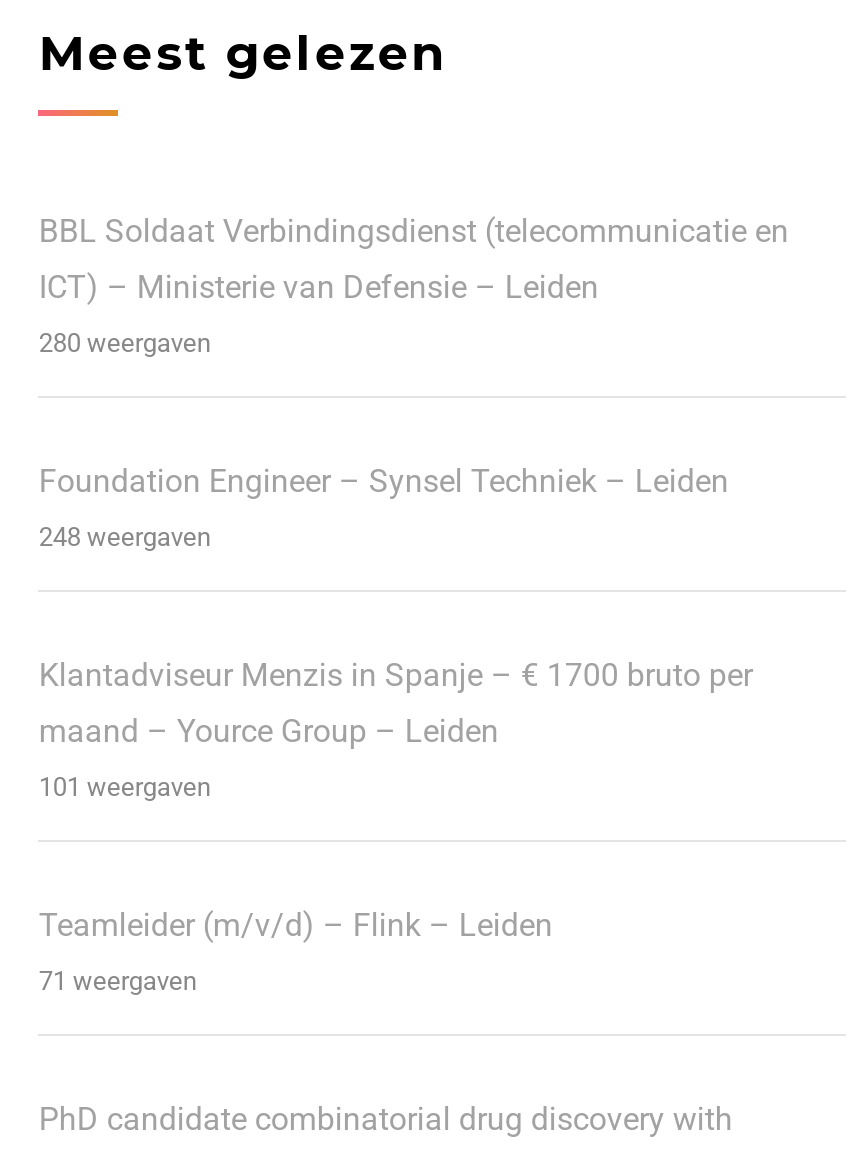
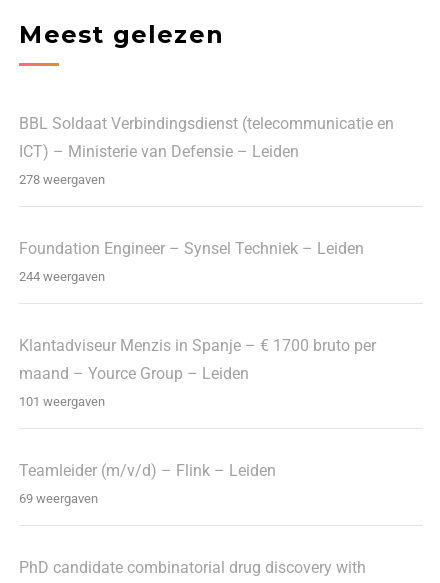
- 280 weergaven
+ 278 weergaven

- 248 weergaven
+ 244 weergaven

- 71 weergaven
+ 69 weergaven
